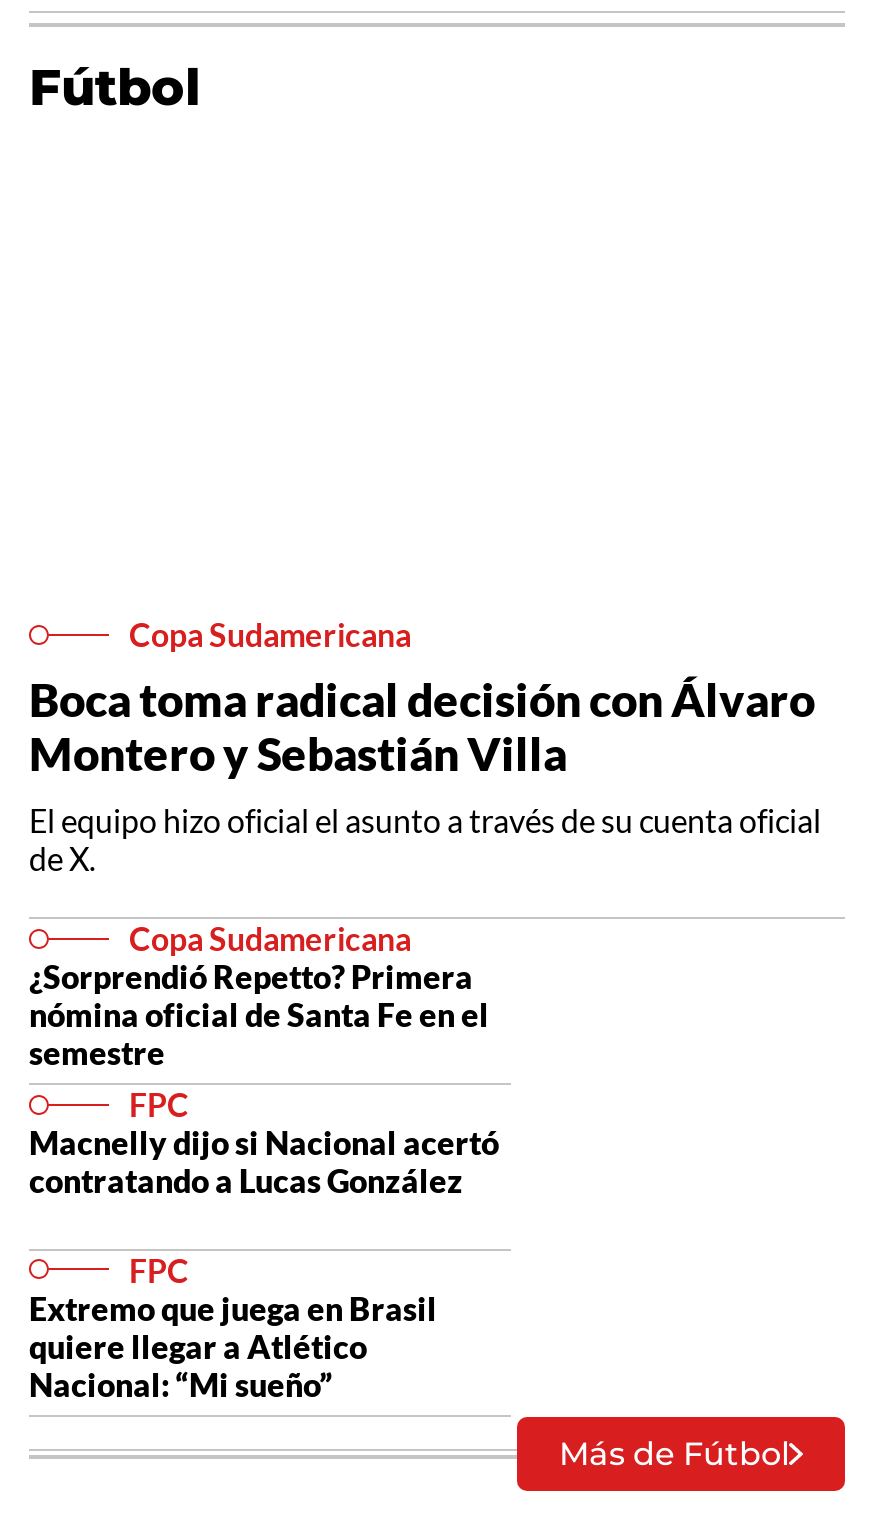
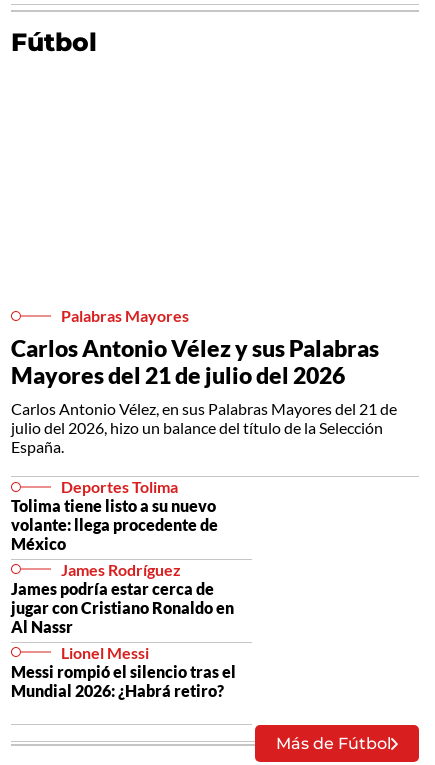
- Copa Sudamericana
- Boca toma radical decisión con Álvaro
- Montero y Sebastián Villa
- El equipo hizo oficial el asunto a través de su cuenta oficial
- de X.
- Copa Sudamericana
- ¿Sorprendió Repetto? Primera
- nómina oficial de Santa Fe en el
- semestre
- FPC
- Macnelly dijo si Nacional acertó
- contratando a Lucas González
- FPC
- Extremo que juega en Brasil
- quiere llegar a Atlético
- Nacional: “Mi sueño”
+ Palabras Mayores
+ Carlos Antonio Vélez y sus Palabras
+ Mayores del 21 de julio del 2026
+ Carlos Antonio Vélez, en sus Palabras Mayores del 21 de
+ julio del 2026, hizo un balance del título de la Selección
+ España.
+ Deportes Tolima
+ Tolima tiene listo a su nuevo
+ volante: llega procedente de
+ México
+ James Rodríguez
+ James podría estar cerca de
+ jugar con Cristiano Ronaldo en
+ Al Nassr
+ Lionel Messi
+ Messi rompió el silencio tras el
+ Mundial 2026: ¿Habrá retiro?
